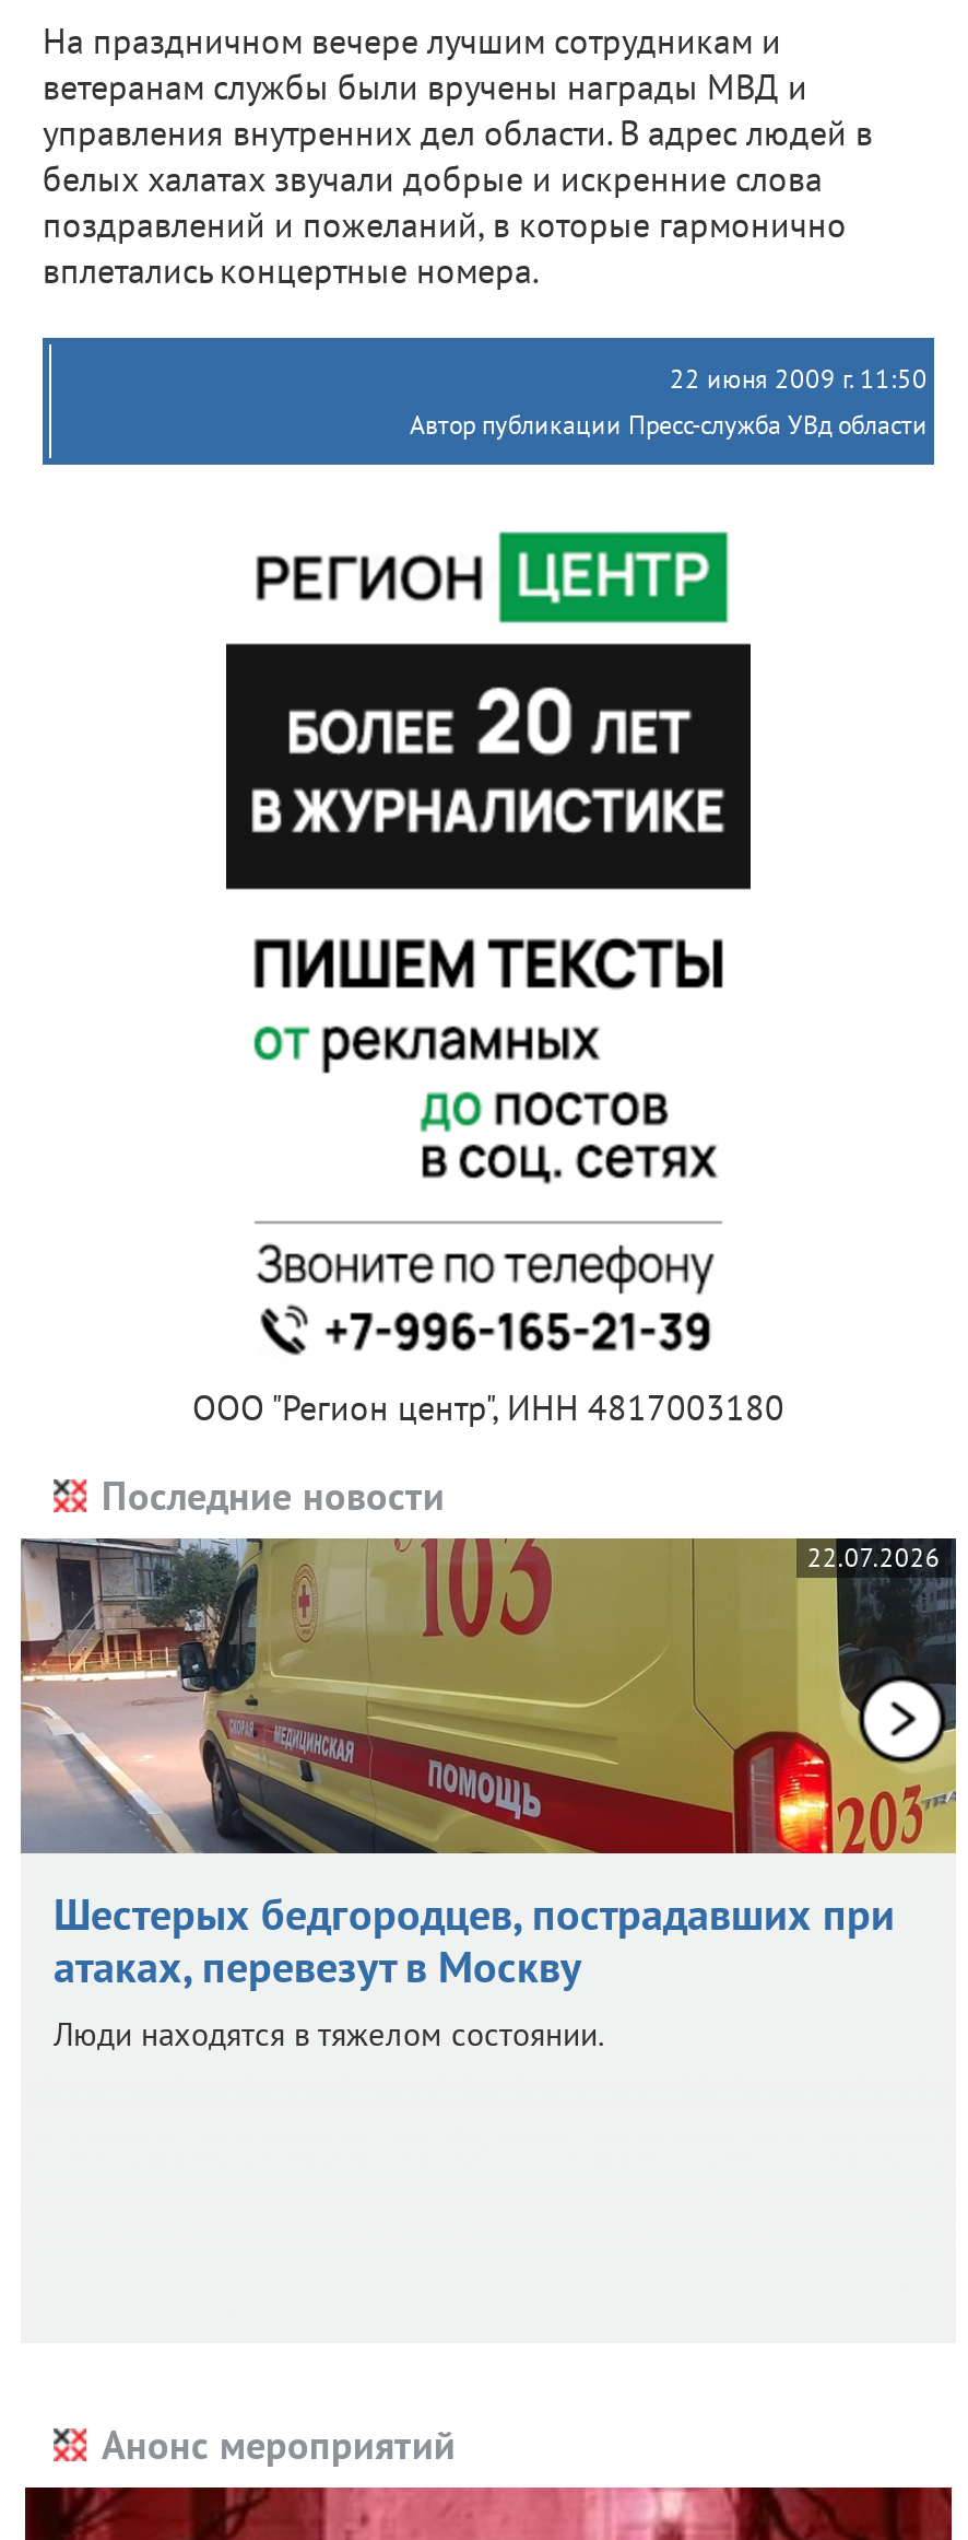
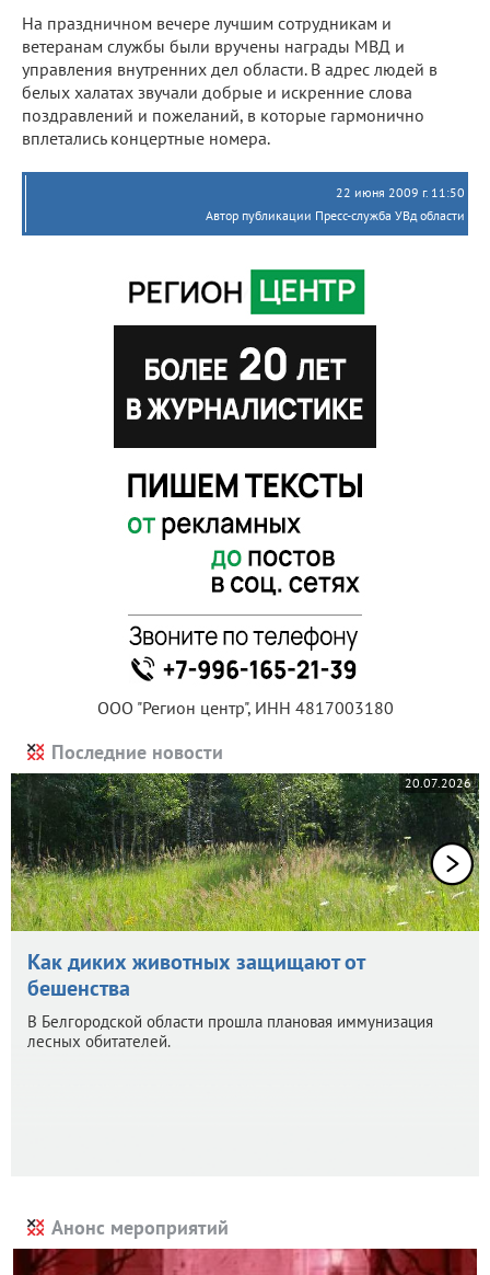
- [image]
- 22.07.2026
+ [image]
+ 20.07.2026

- Шестерых бедгородцев, пострадавших при
- атаках, перевезут в Москву
- Люди находятся в тяжелом состоянии.
+ Как диких животных защищают от
+ бешенства
+ В Белгородской области прошла плановая иммунизация
+ лесных обитателей.
